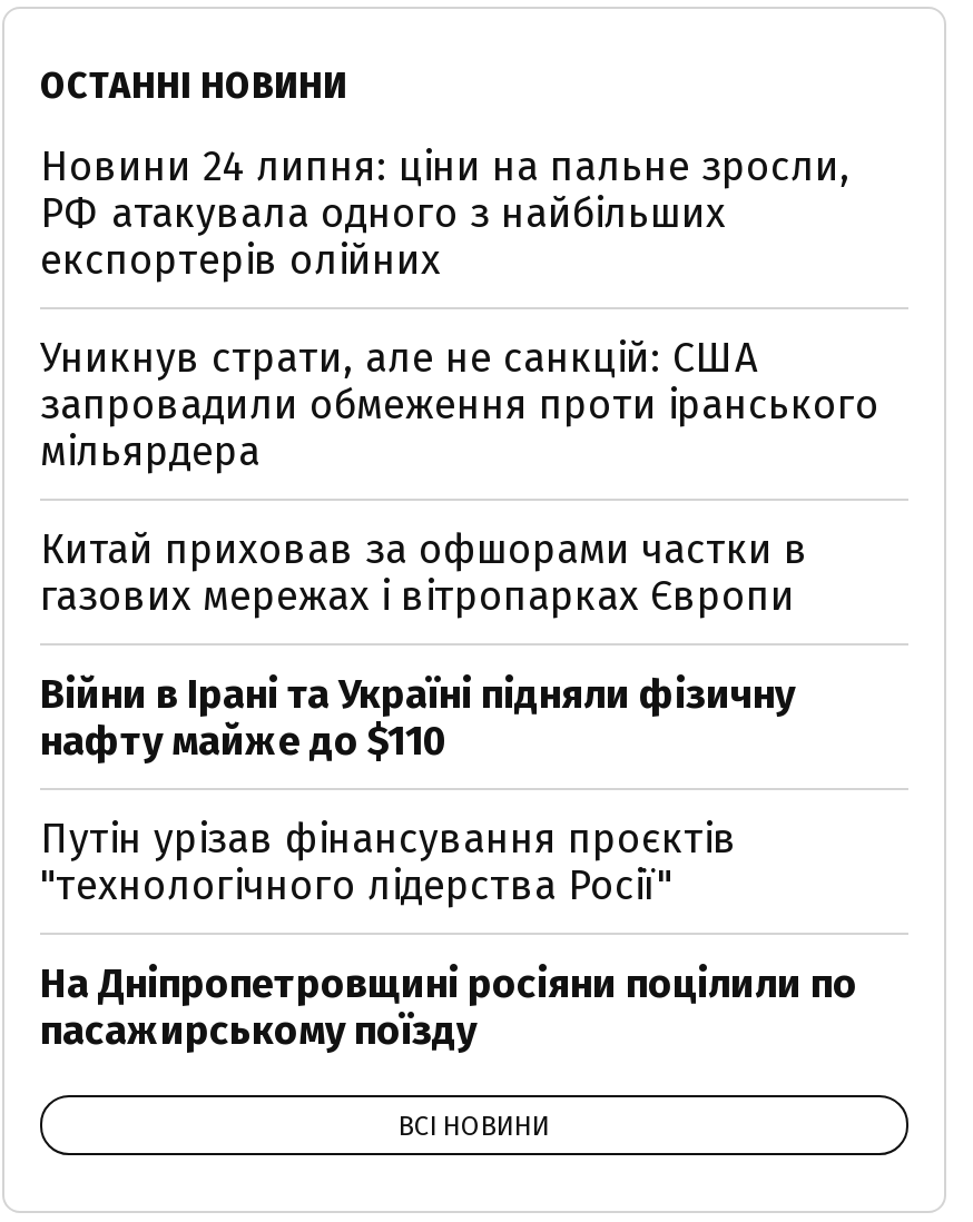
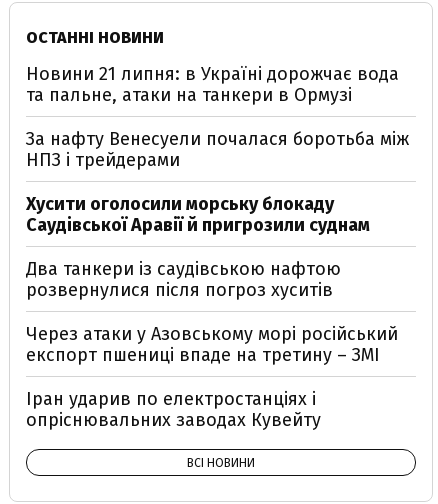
- Новини 24 липня: ціни на пальне зросли,
- РФ атакувала одного з найбільших
- експортерів олійних
+ Новини 21 липня: в Україні дорожчає вода
+ та пальне, атаки на танкери в Ормузі

- Уникнув страти, але не санкцій: США
- запровадили обмеження проти іранського
- мільярдера
+ За нафту Венесуели почалася боротьба між
+ НПЗ і трейдерами

- Китай приховав за офшорами частки в
- газових мережах і вітропарках Європи
+ Хусити оголосили морську блокаду
+ Саудівської Аравії й пригрозили суднам

- Війни в Ірані та Україні підняли фізичну
- нафту майже до $110
+ Два танкери із саудівською нафтою
+ розвернулися після погроз хуситів

- Путін урізав фінансування проєктів
- "технологічного лідерства Росії"
+ Через атаки у Азовському морі російський
+ експорт пшениці впаде на третину – ЗМІ

- На Дніпропетровщині росіяни поцілили по
- пасажирському поїзду
+ Іран ударив по електростанціях і
+ опріснювальних заводах Кувейту
